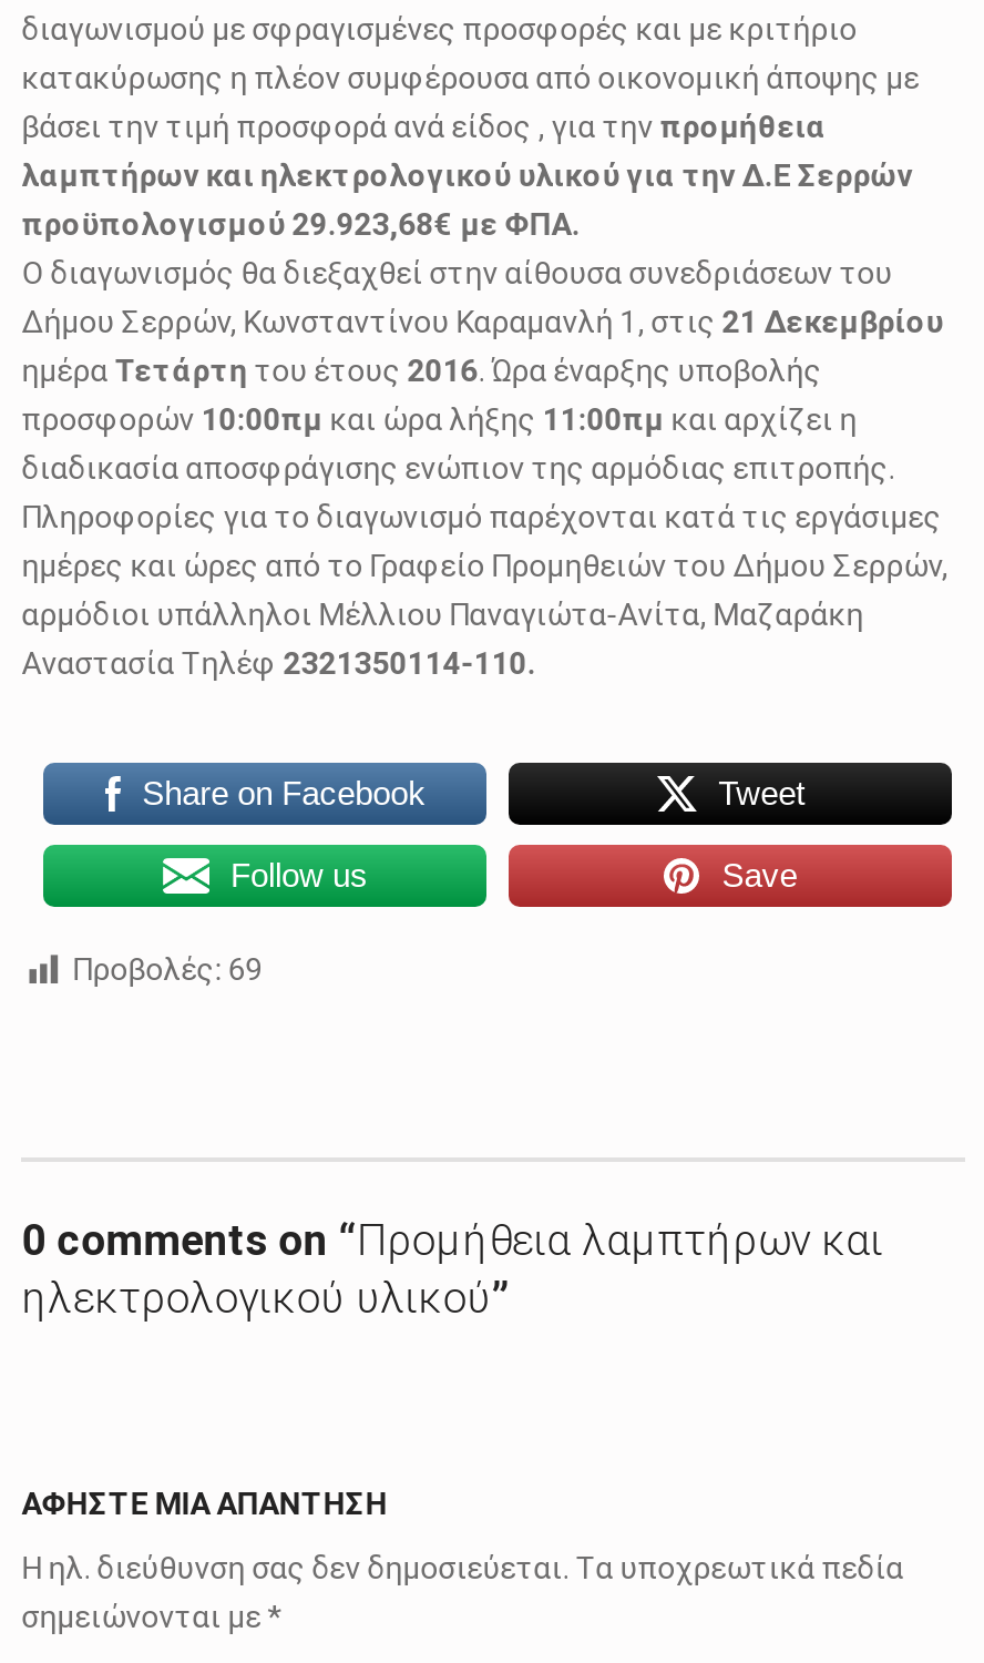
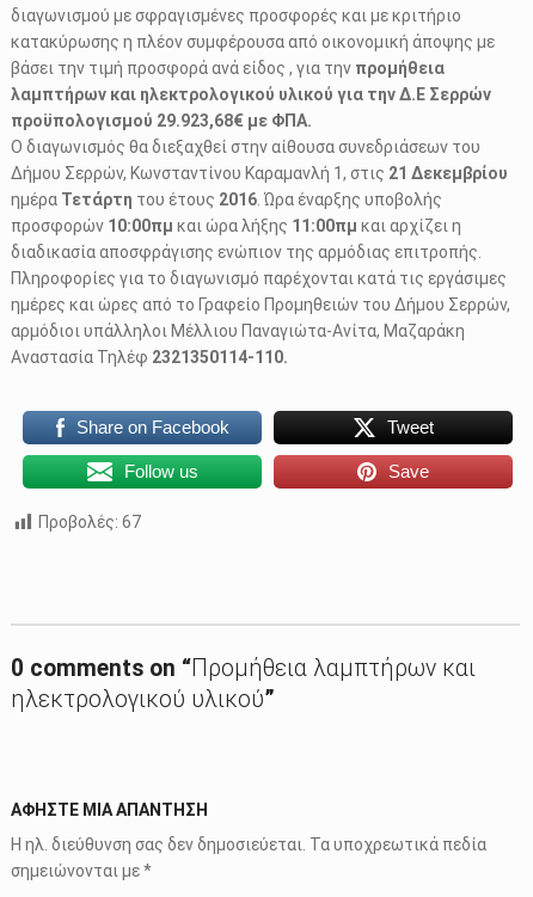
- Προβολές: 69
+ Προβολές: 67
